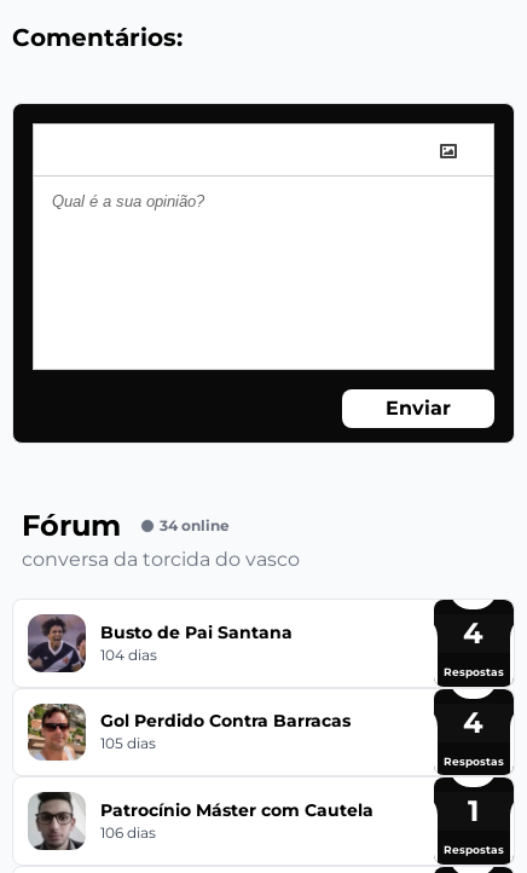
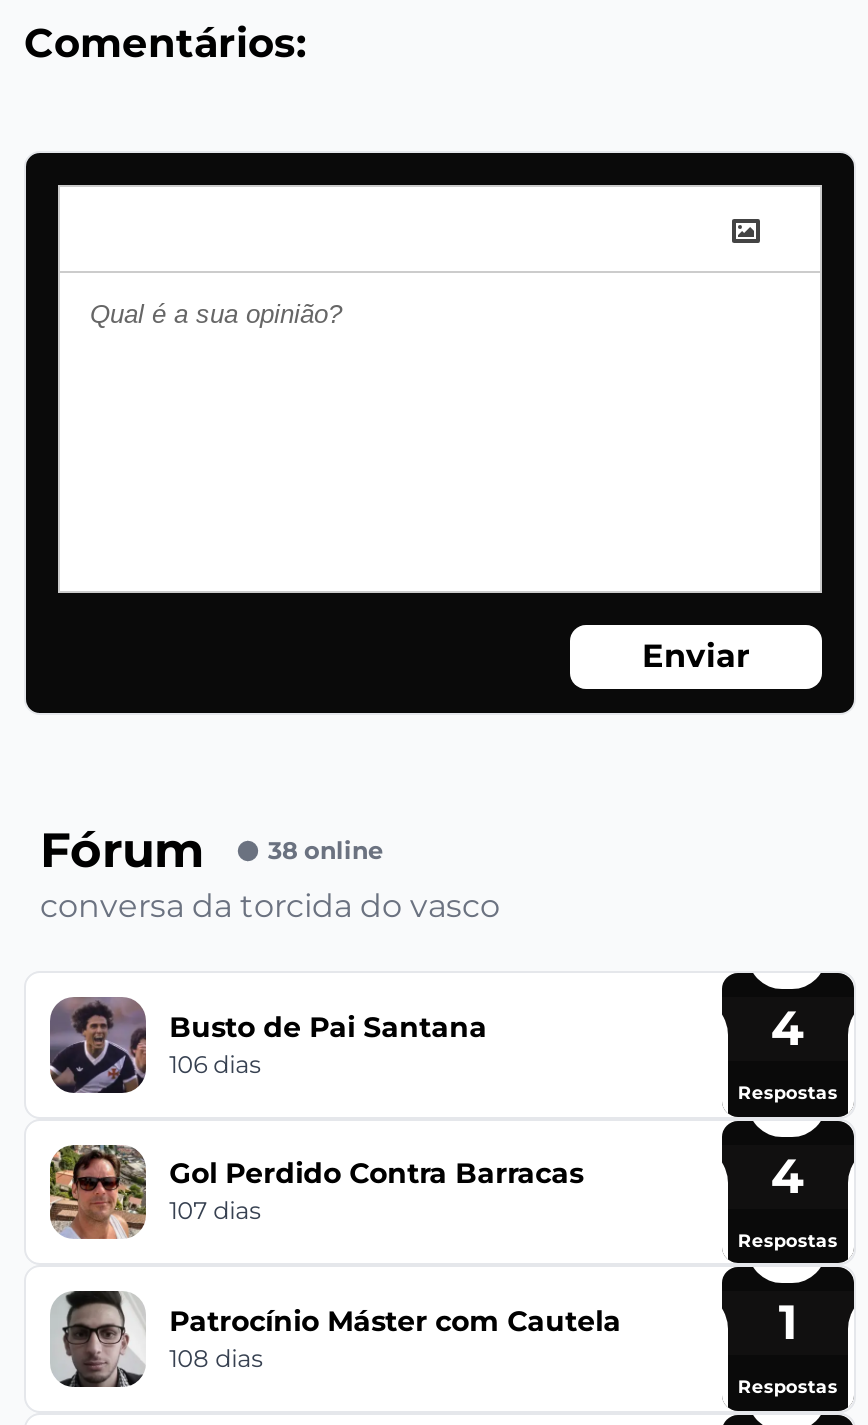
- 34 online
+ 38 online

- 104 dias
+ 106 dias

- 105 dias
+ 107 dias

- 106 dias
+ 108 dias
